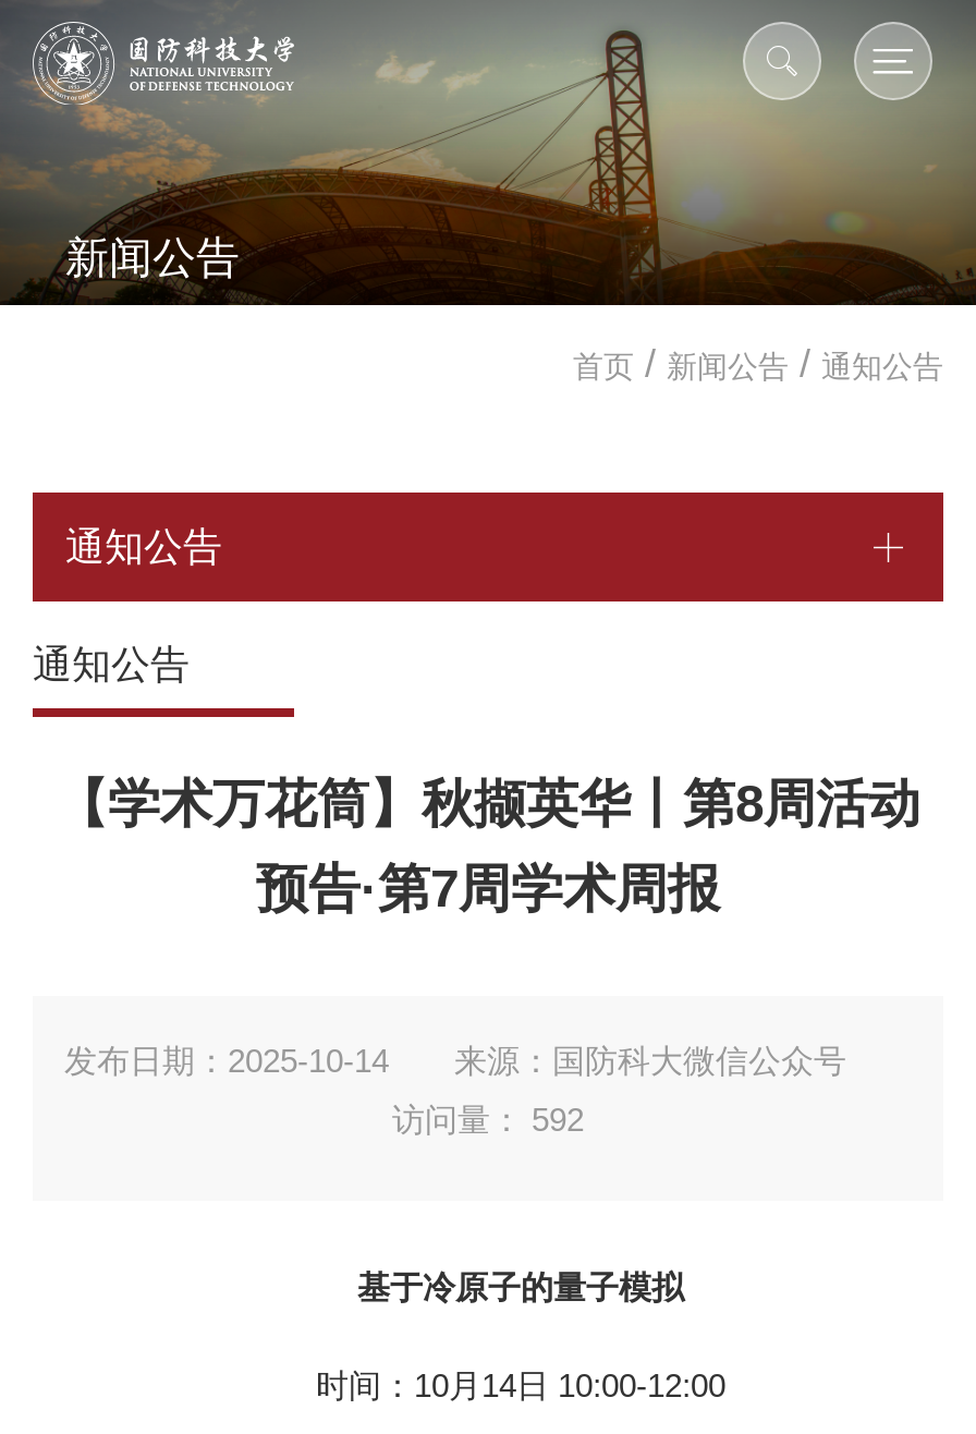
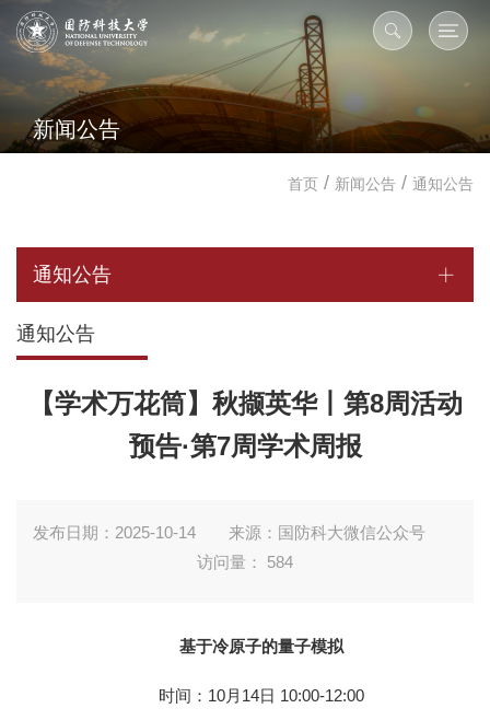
- 访问量：592
+ 访问量：584
